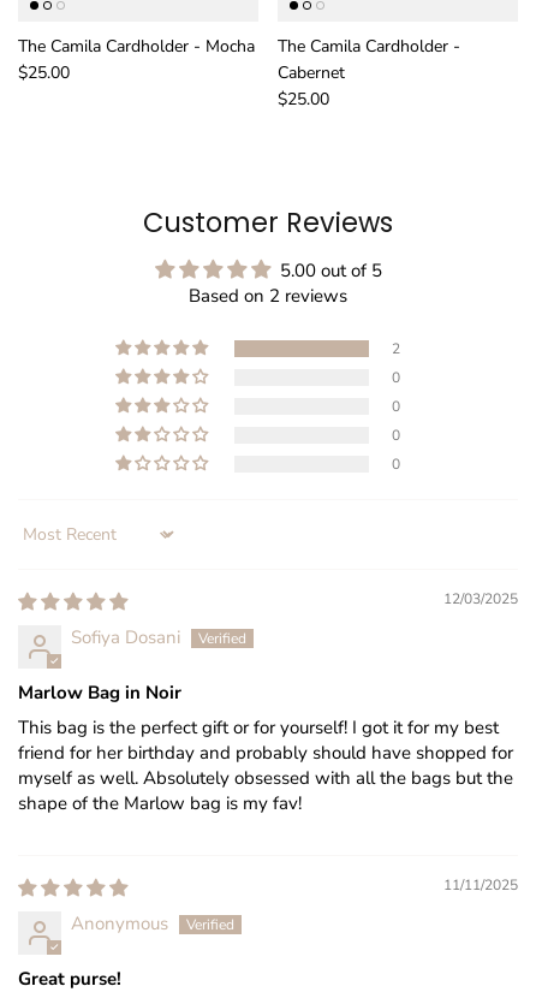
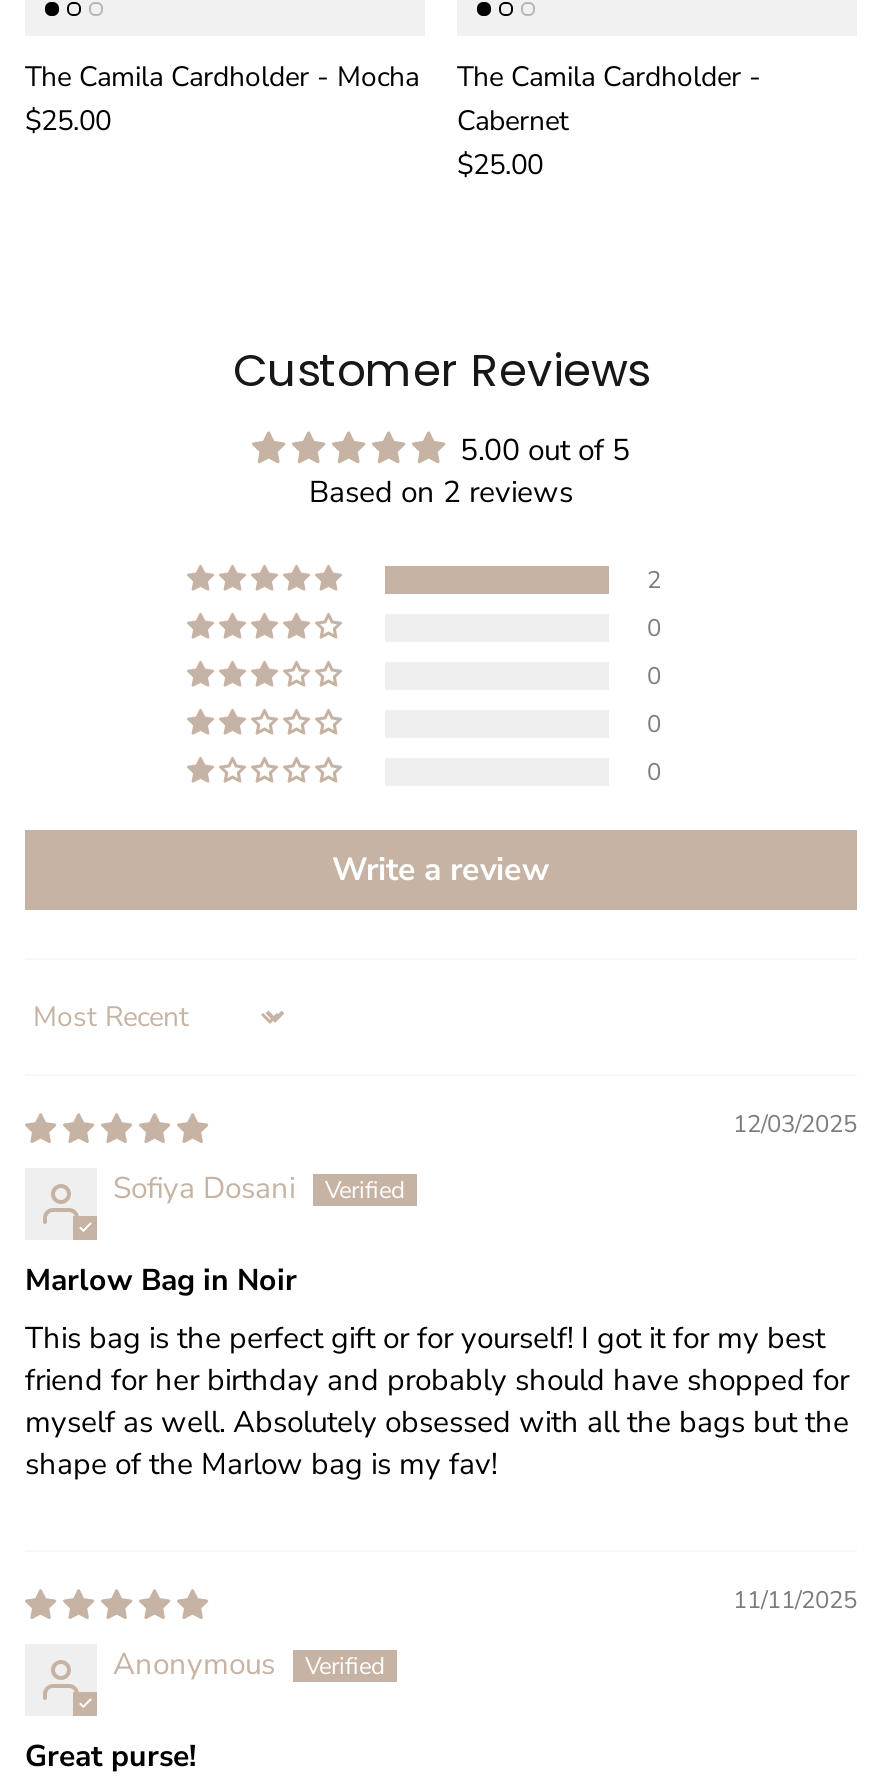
+ Write a review
